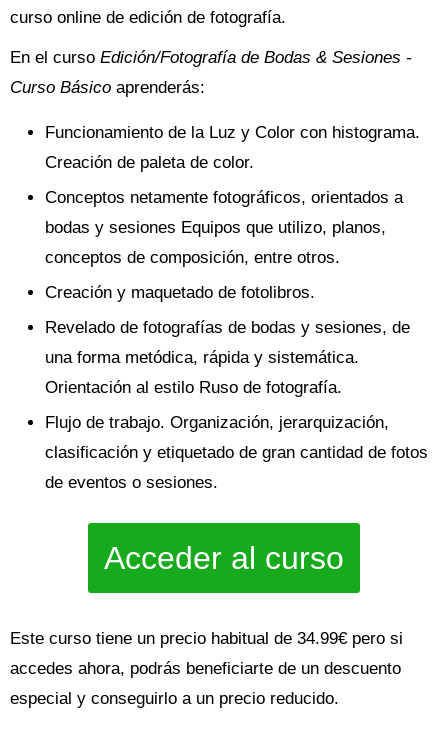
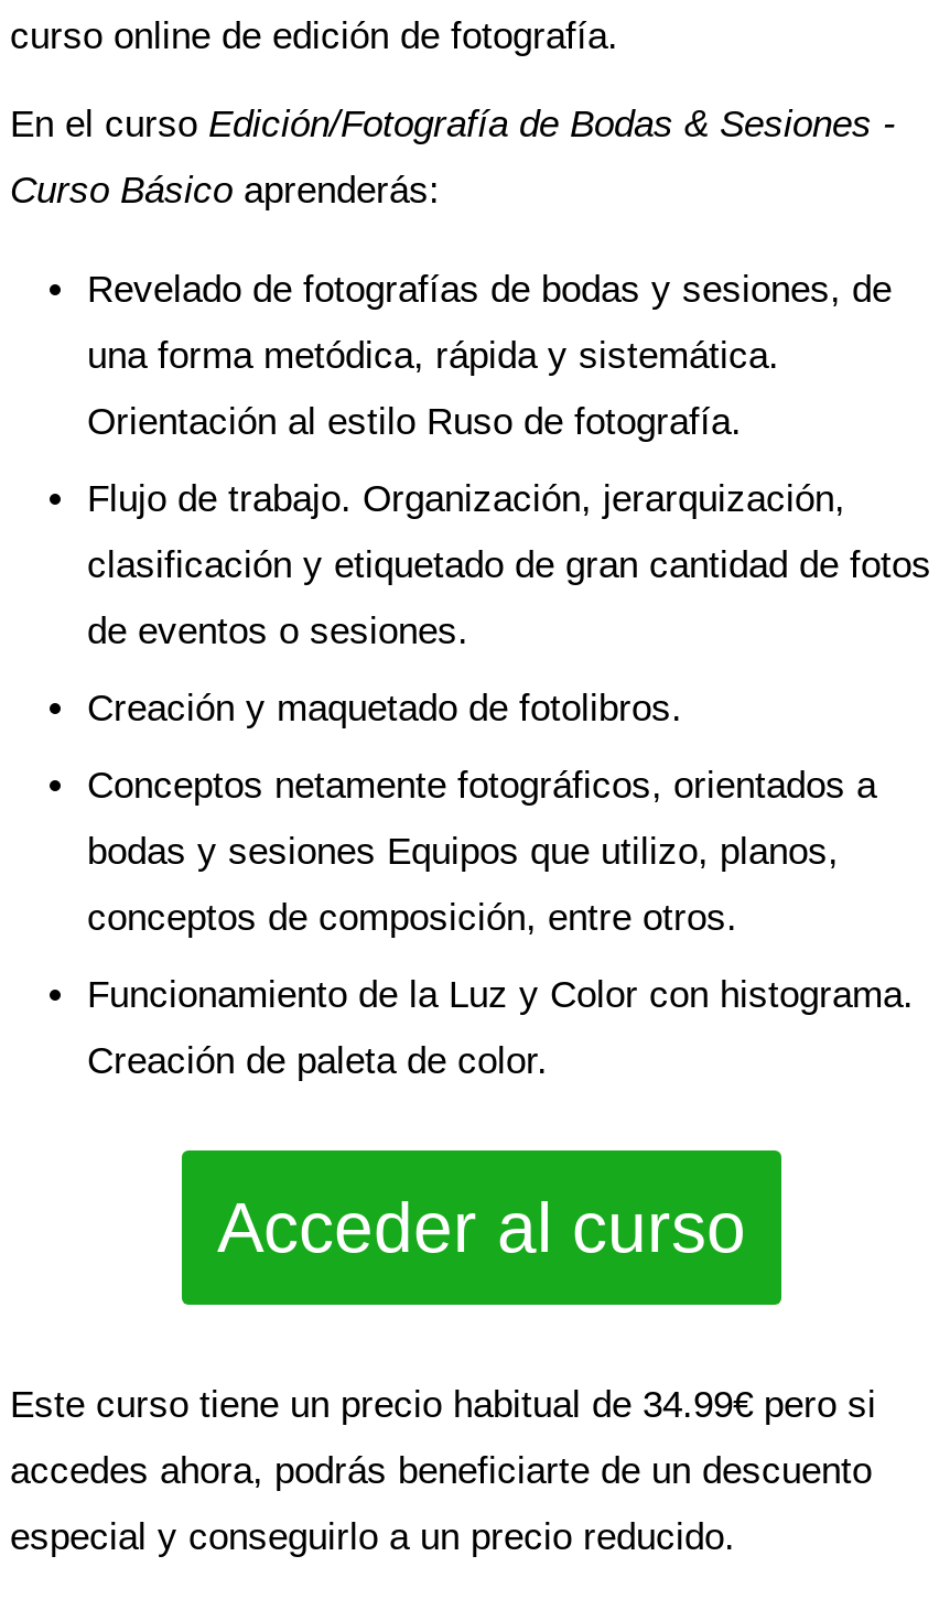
moved down: Funcionamiento de la Luz y Color con histograma. | Creación de paleta de color. | Conceptos netamente fotográficos, orientados a | bodas y sesiones Equipos que utilizo, planos, | conceptos de composición, entre otros. | Creación y maquetado de fotolibros.

moved up: Revelado de fotografías de bodas y sesiones, de | una forma metódica, rápida y sistemática. | Orientación al estilo Ruso de fotografía. | Flujo de trabajo. Organización, jerarquización, | clasificación y etiquetado de gran cantidad de fotos | de eventos o sesiones.
